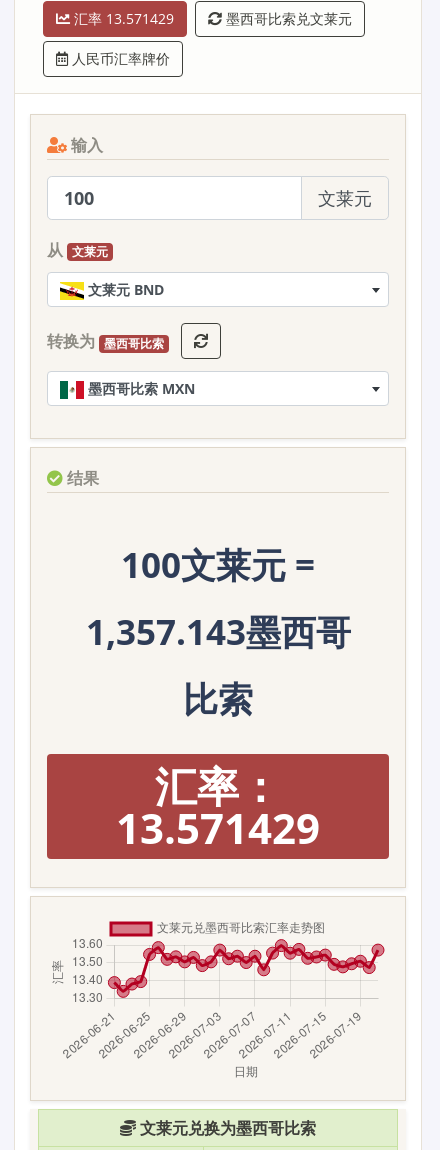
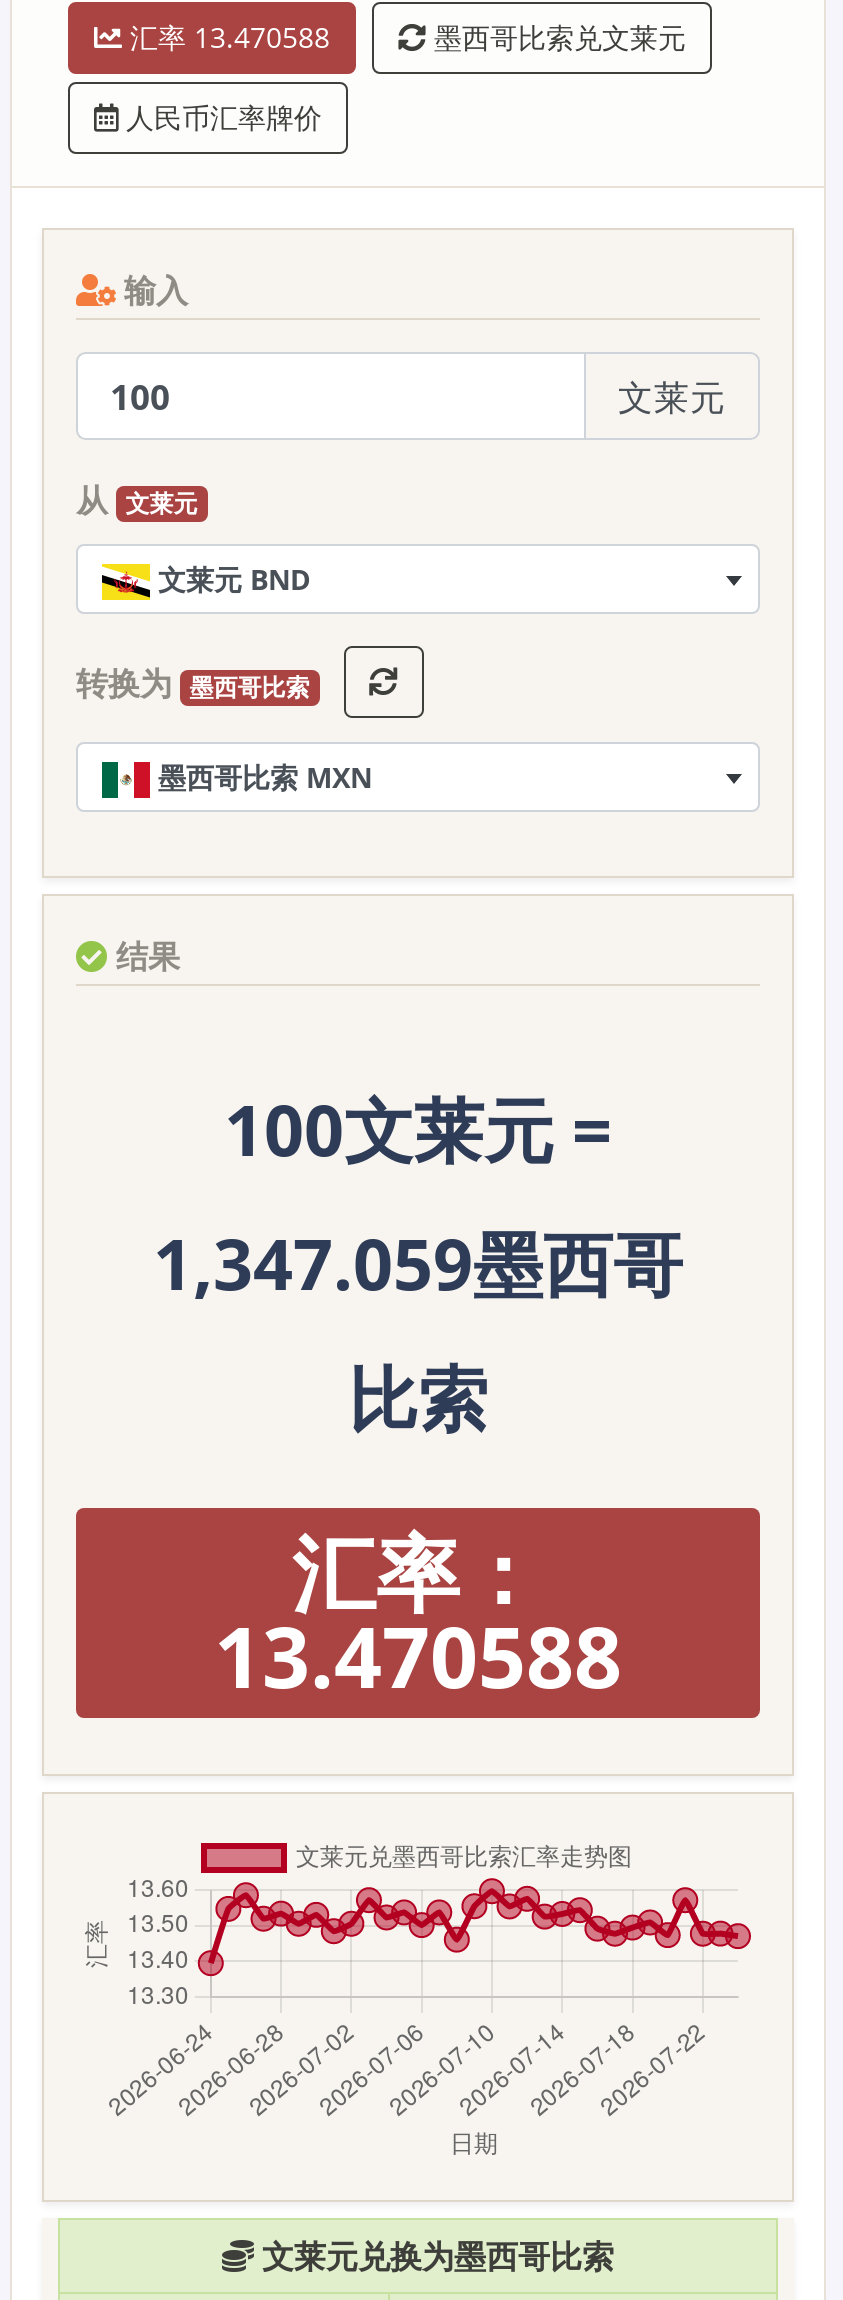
- 汇率 13.571429
+ 汇率 13.470588

- 1,357.143墨西哥
+ 1,347.059墨西哥

- 13.571429
+ 13.470588

- [image]
+ [image]
